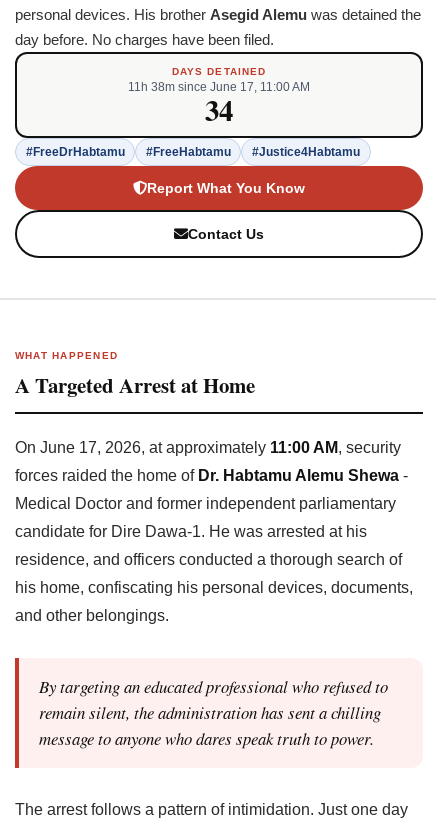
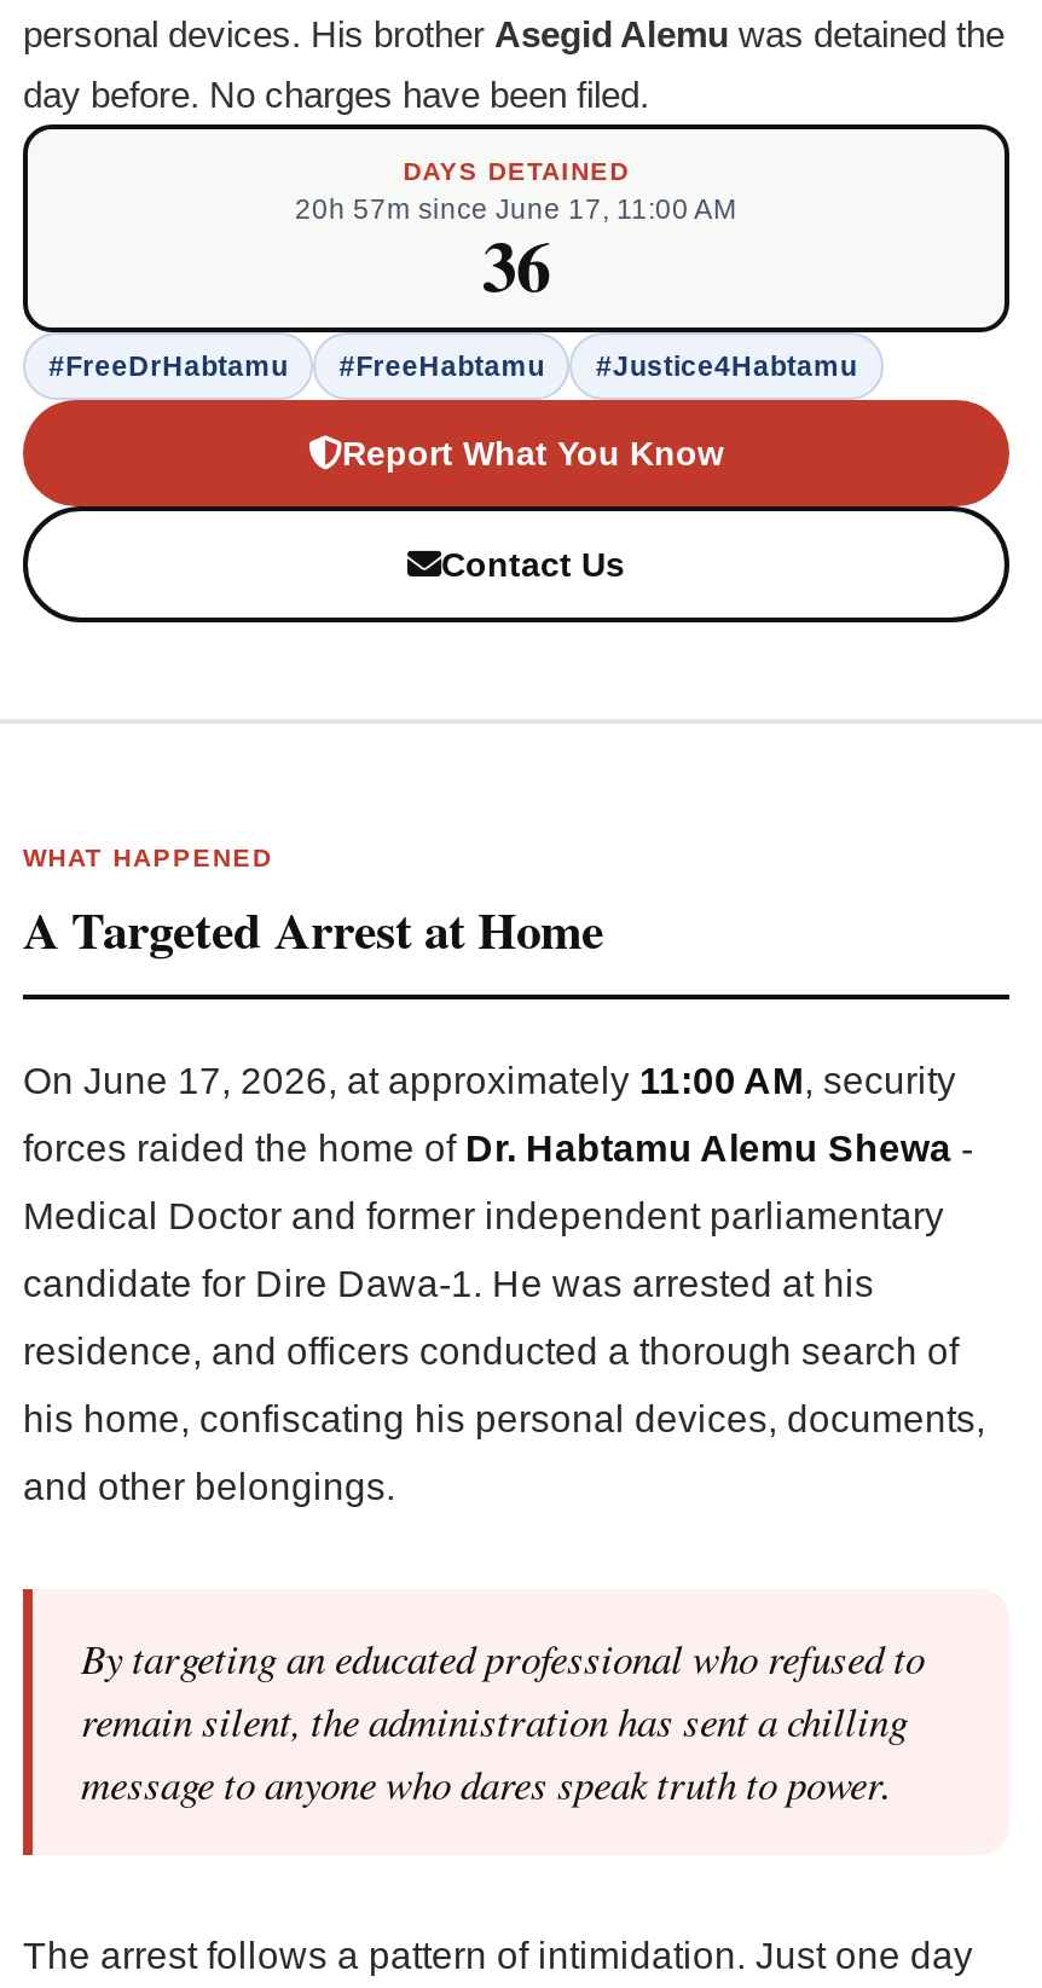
- 11h 38m since June 17, 11:00 AM
+ 20h 57m since June 17, 11:00 AM

- 34
+ 36
